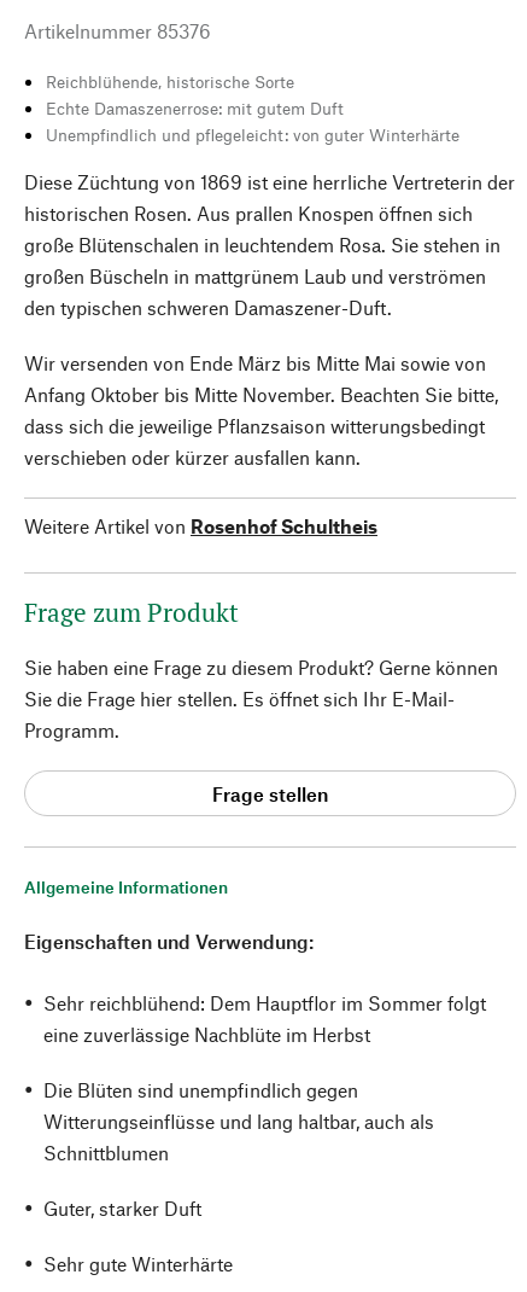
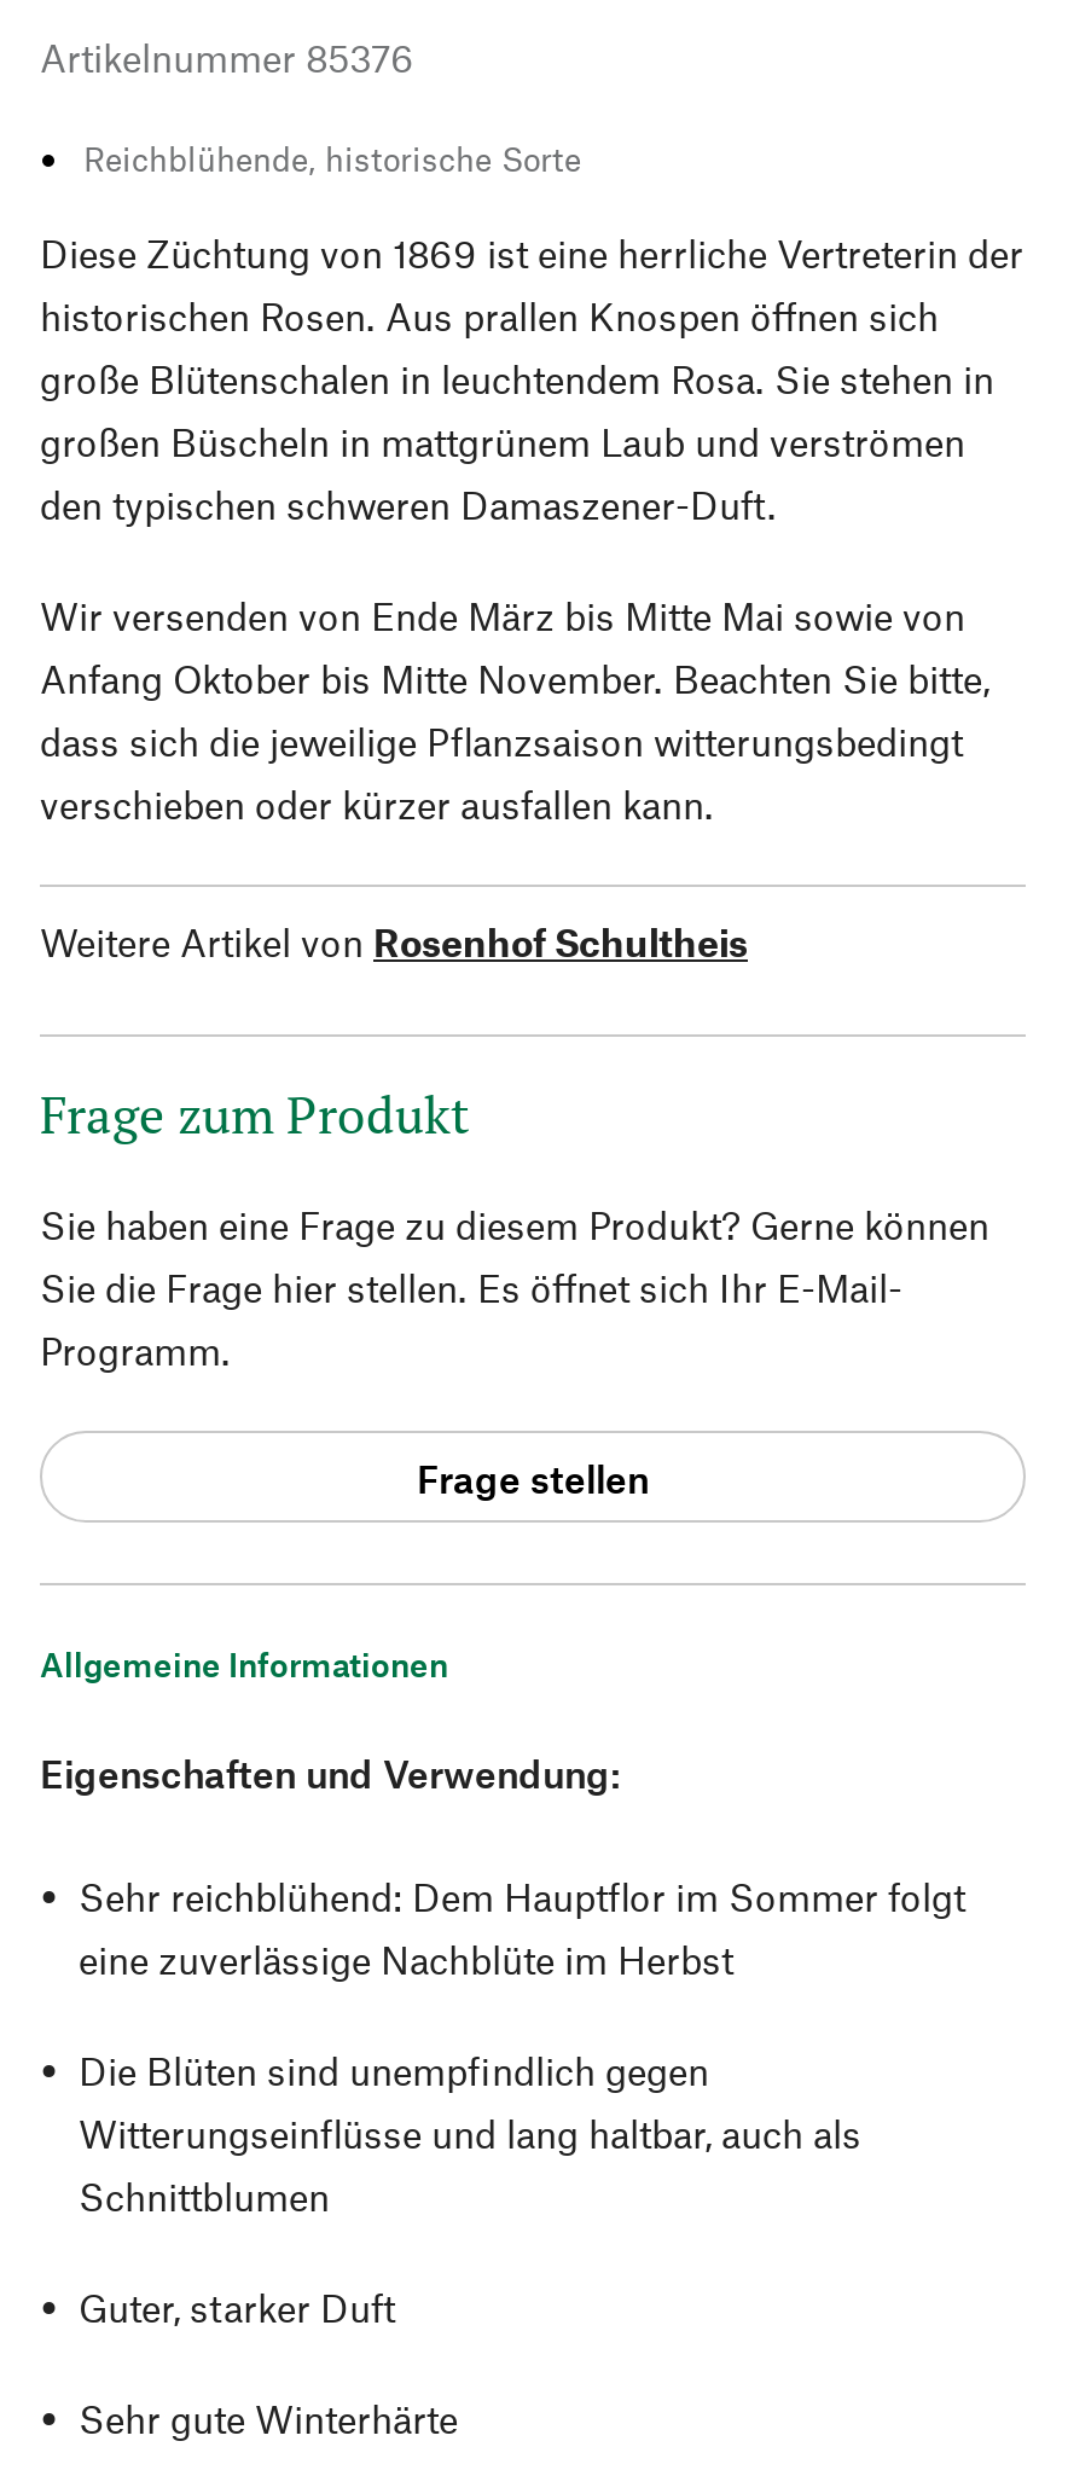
- Echte Damaszenerrose: mit gutem Duft
- Unempfindlich und pflegeleicht: von guter Winterhärte
